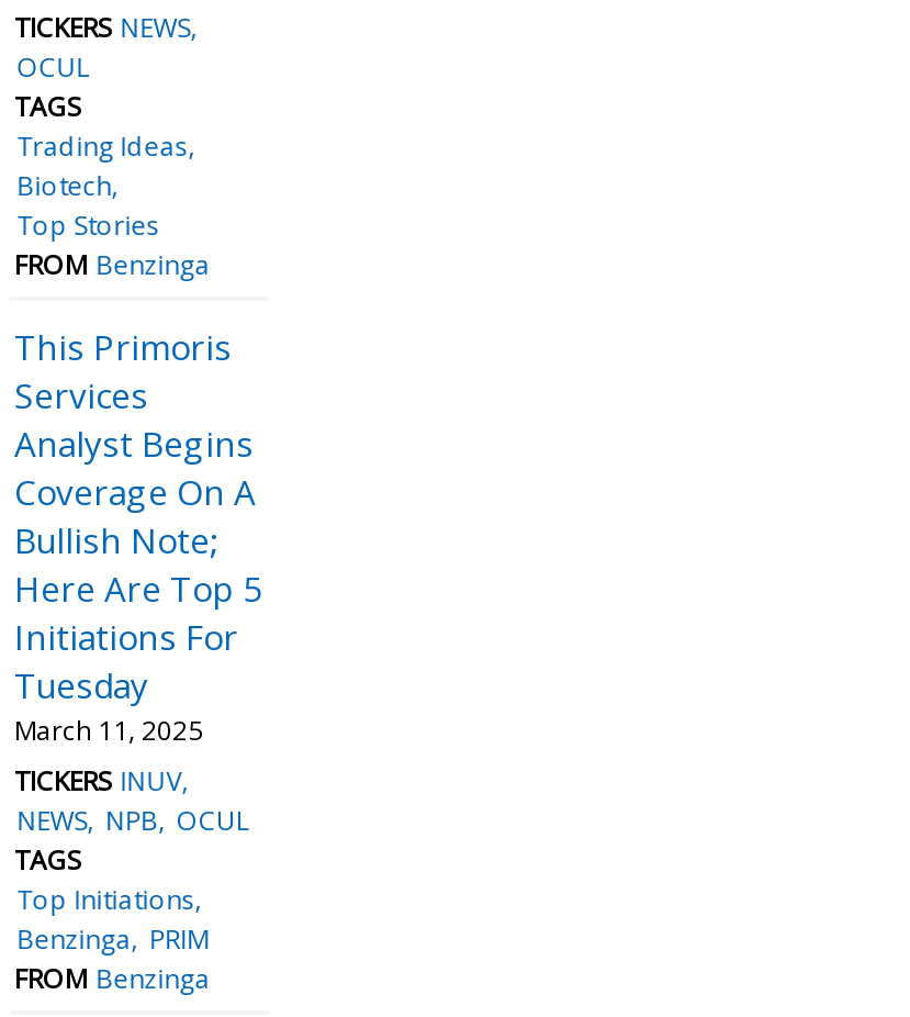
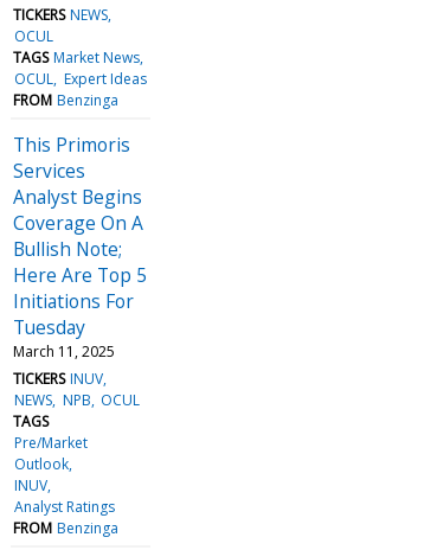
- TAGS
- Trading Ideas
- Biotech
- Top Stories
+ TAGS Market News
+ OCUL Expert Ideas

moved up: FROM Benzinga | This Primoris | Services | ... | NEWS NPB OCUL | TAGS

- Top Initiations
- Benzinga PRIM
+ Pre/Market
+ Outlook
+ INUV
+ Analyst Ratings
